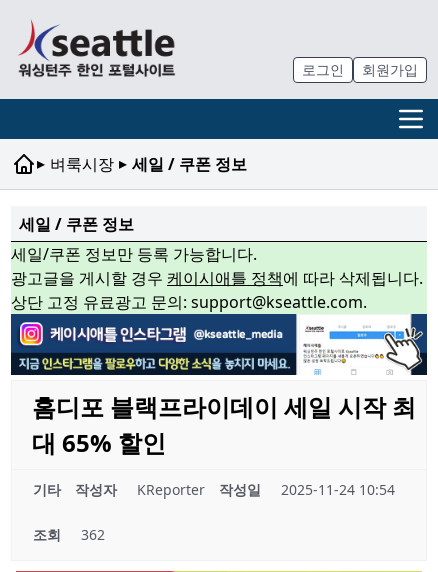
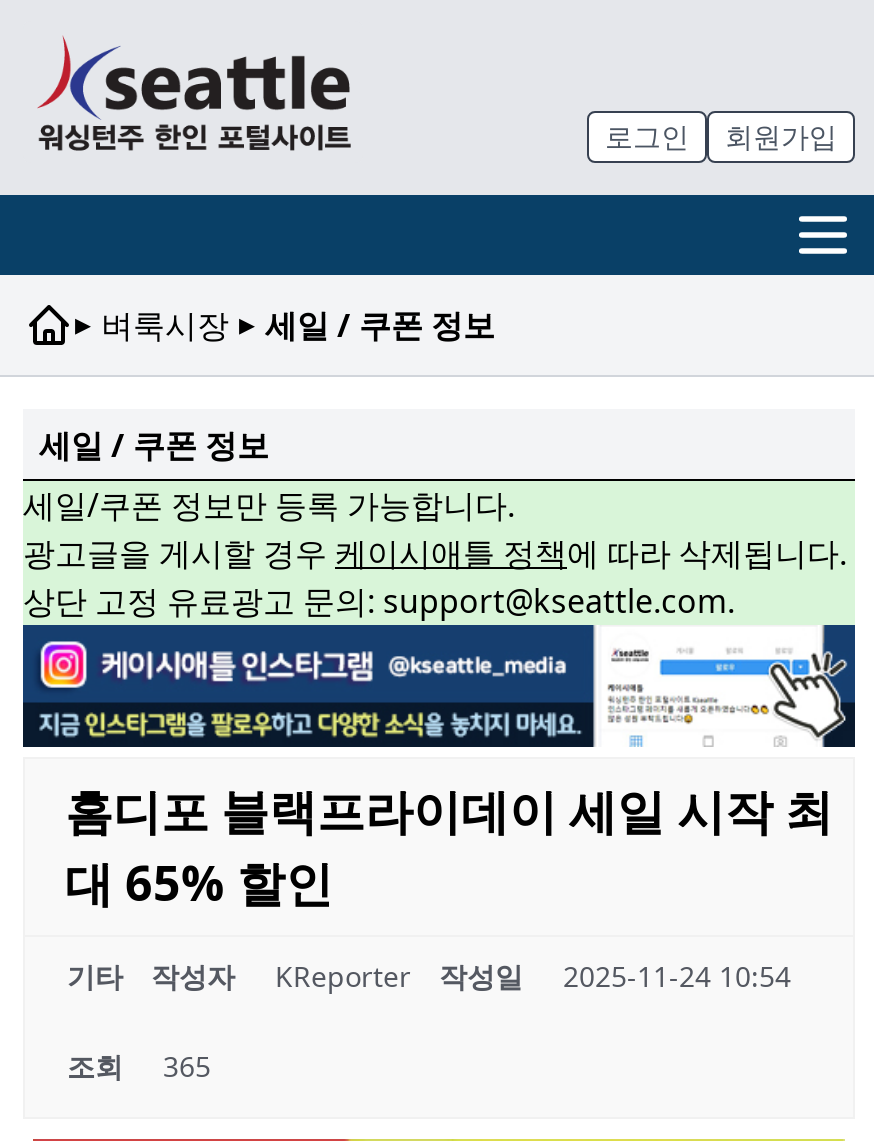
- 조회 362
+ 조회 365
